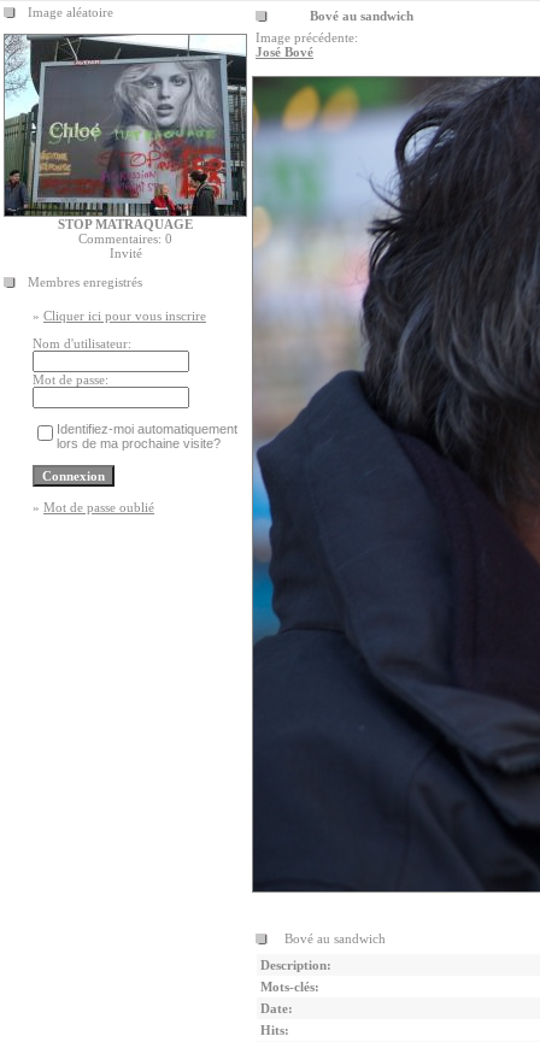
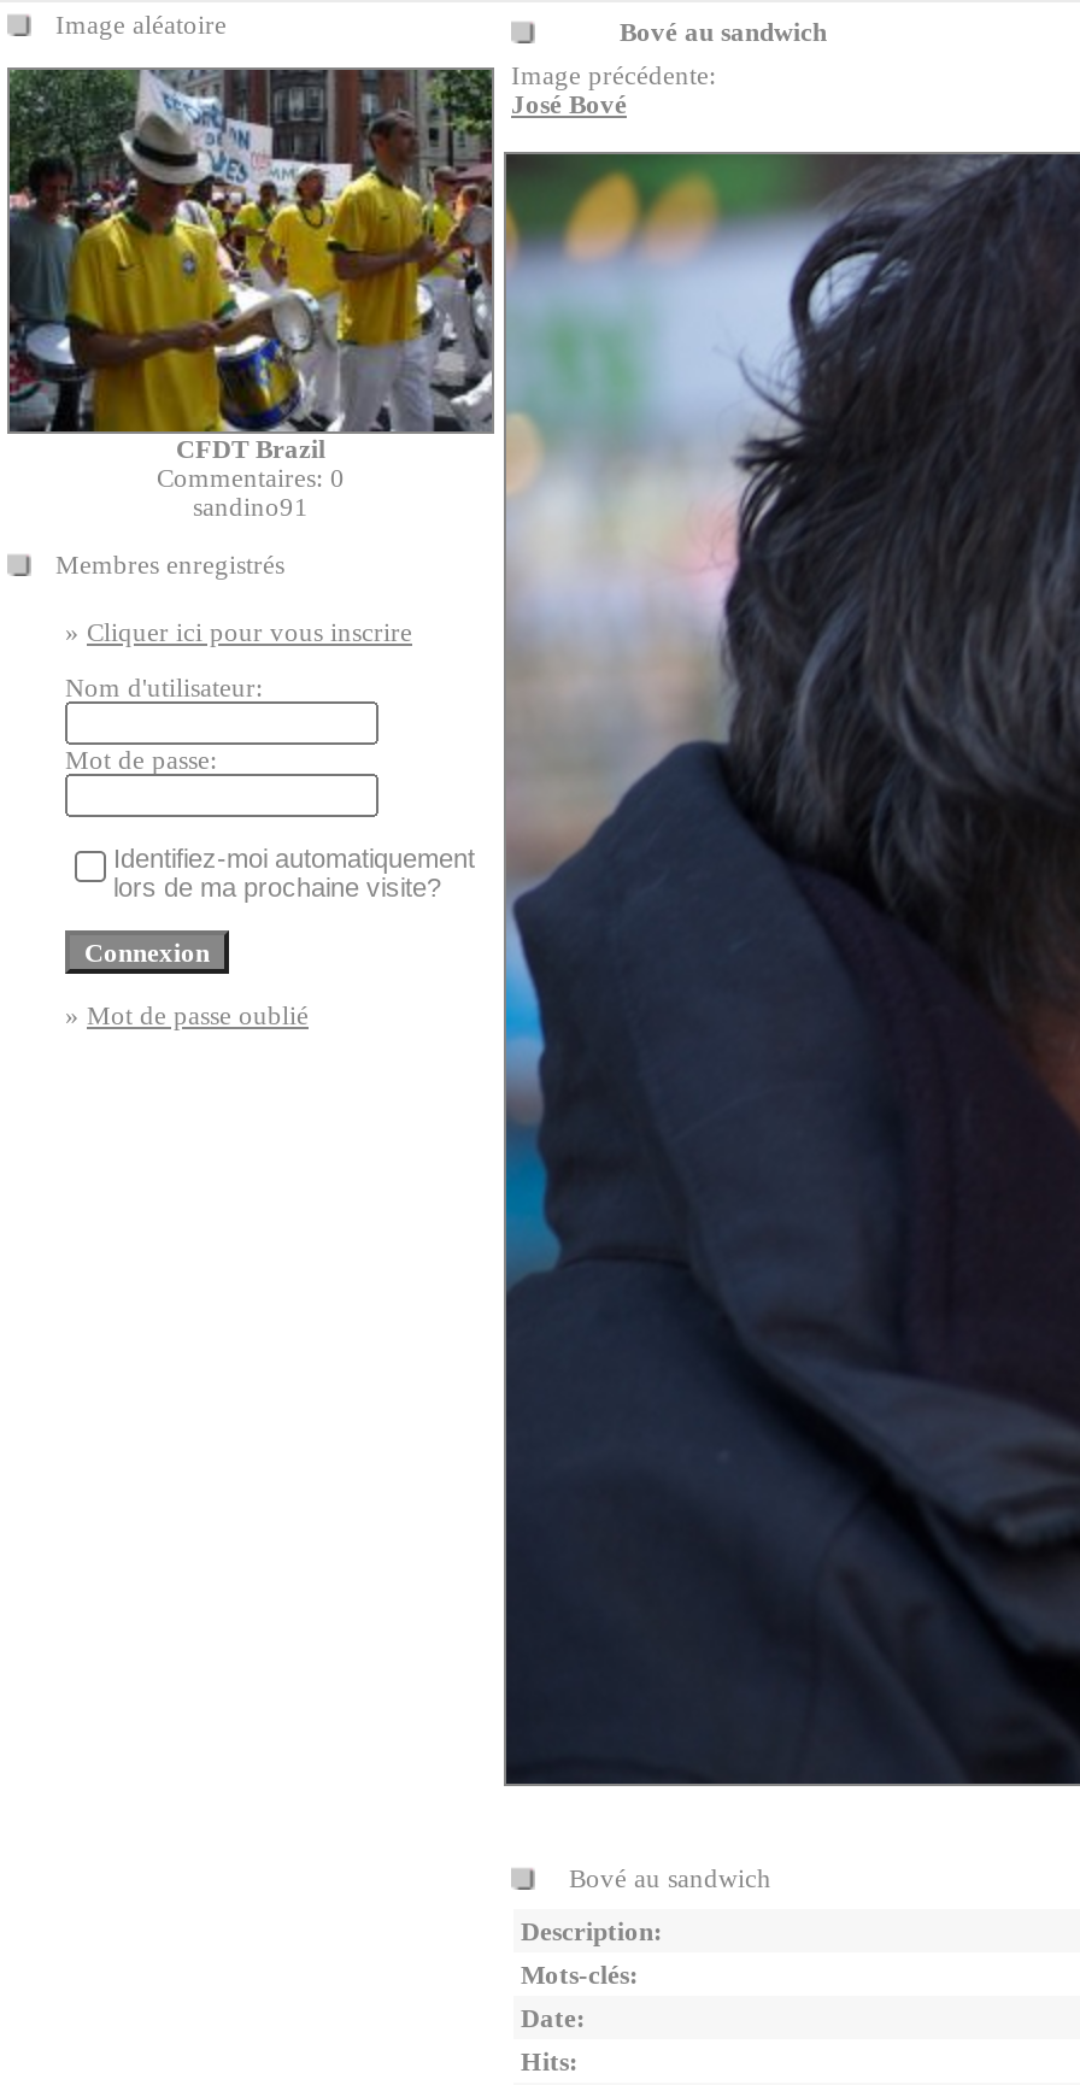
- [image]
- STOP MATRAQUAGE
+ [image]
+ CFDT Brazil

- Invité
+ sandino91
